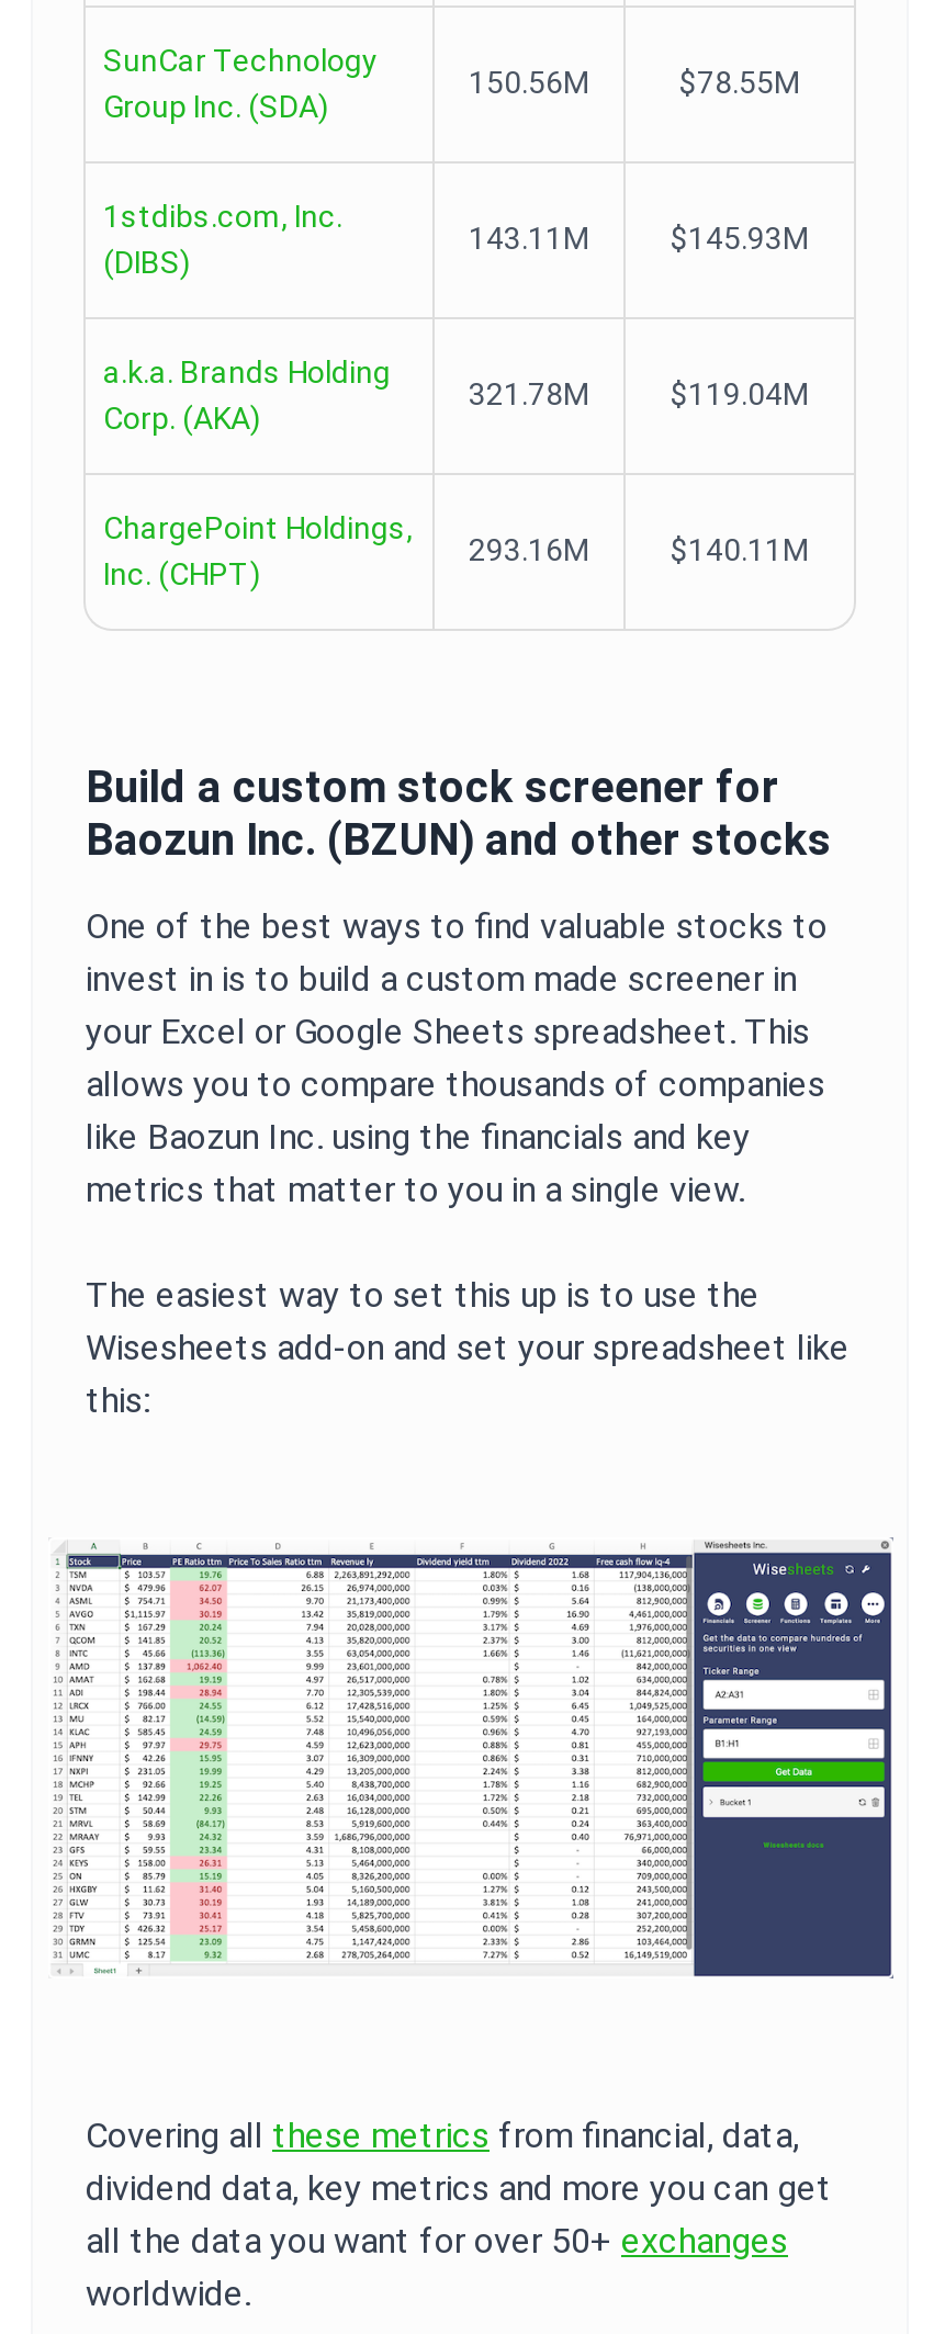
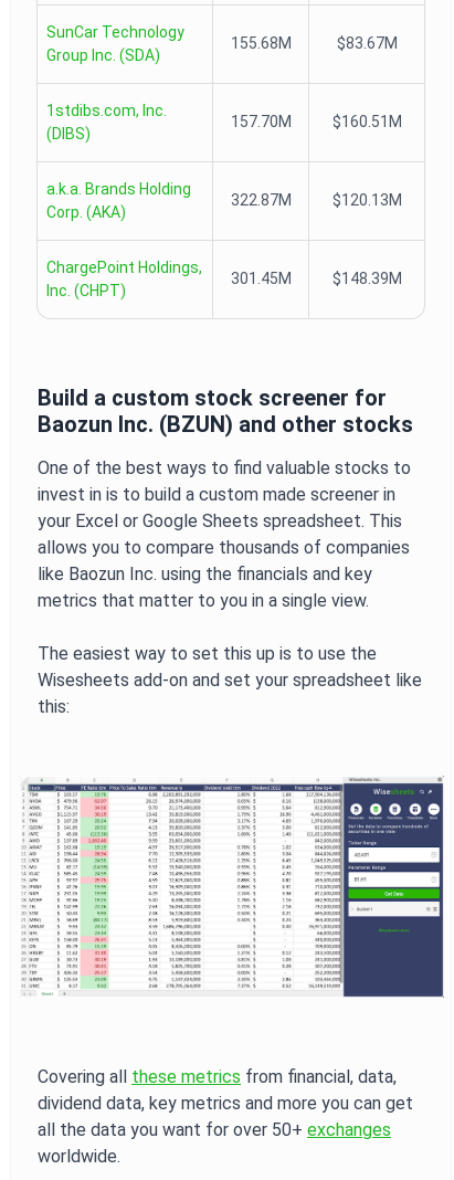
- 150.56M
- $78.55M
+ 155.68M
+ $83.67M

- 143.11M
- $145.93M
+ 157.70M
+ $160.51M

- 321.78M
- $119.04M
+ 322.87M
+ $120.13M

- 293.16M
- $140.11M
+ 301.45M
+ $148.39M
